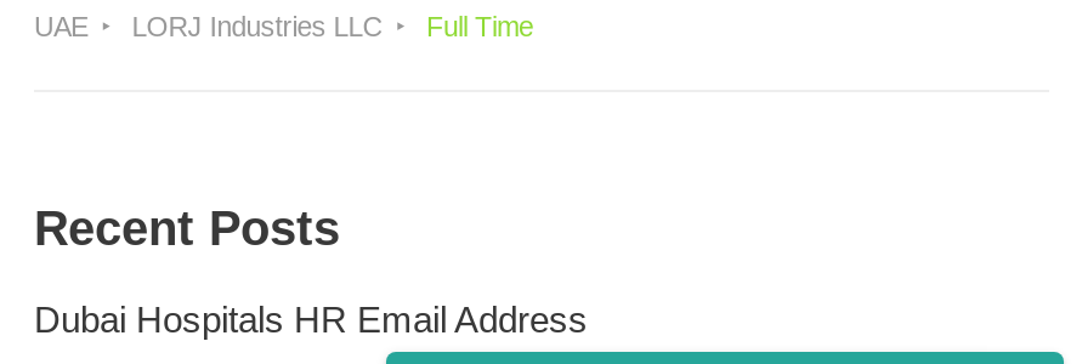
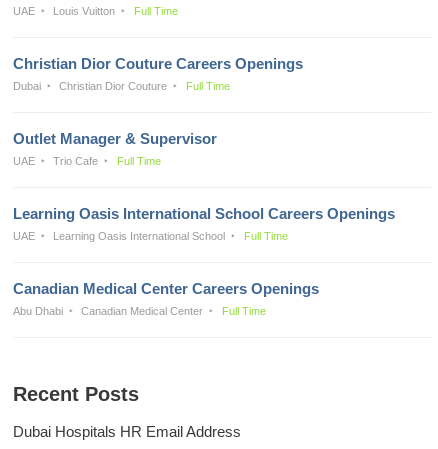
- LORJ Industries LLC
+ Louis Vuitton
+ Full Time
+ Christian Dior Couture Careers Openings
+ Dubai
+ Christian Dior Couture
+ Full Time
+ Outlet Manager & Supervisor
+ UAE
+ Trio Cafe
+ Full Time
+ Learning Oasis International School Careers Openings
+ UAE
+ Learning Oasis International School
+ Full Time
+ Canadian Medical Center Careers Openings
+ Abu Dhabi
+ Canadian Medical Center
